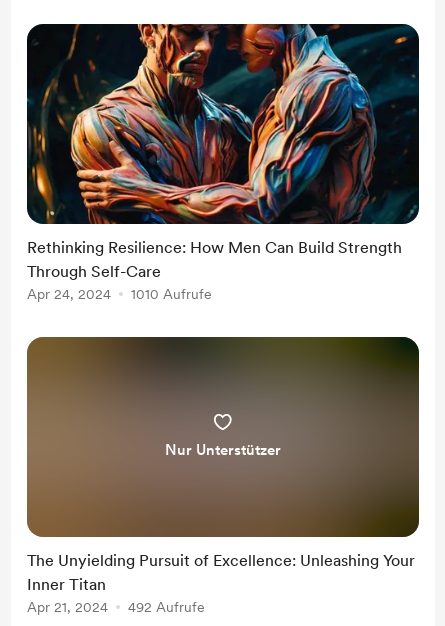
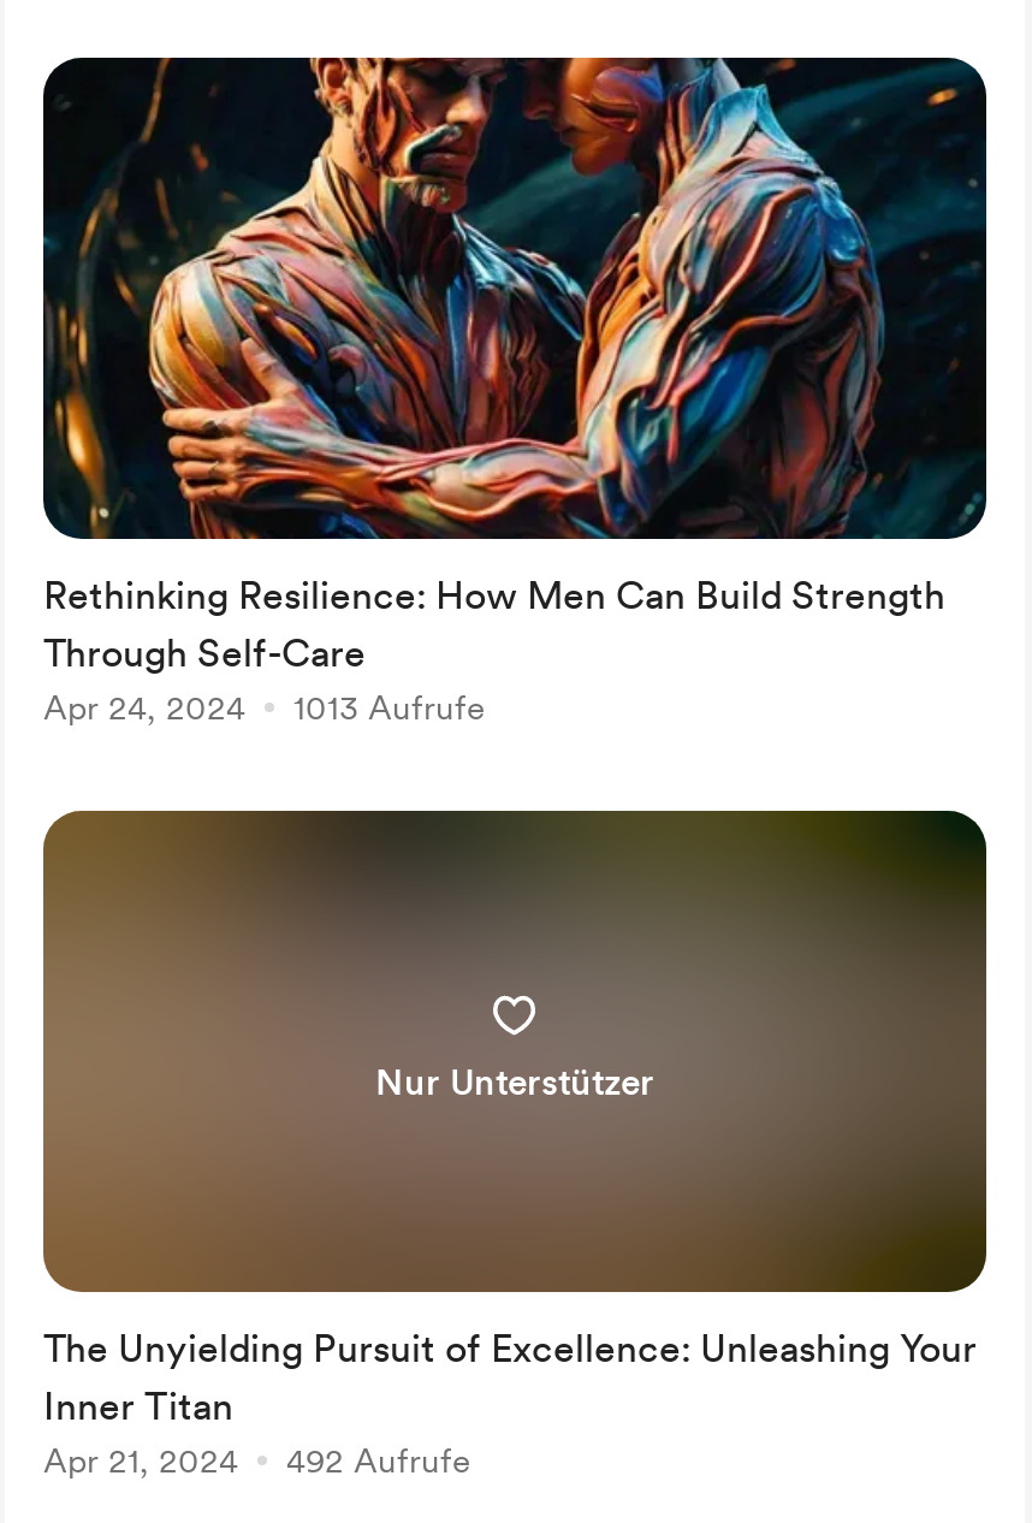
- Apr 24, 2024 1010 Aufrufe
+ Apr 24, 2024 1013 Aufrufe
